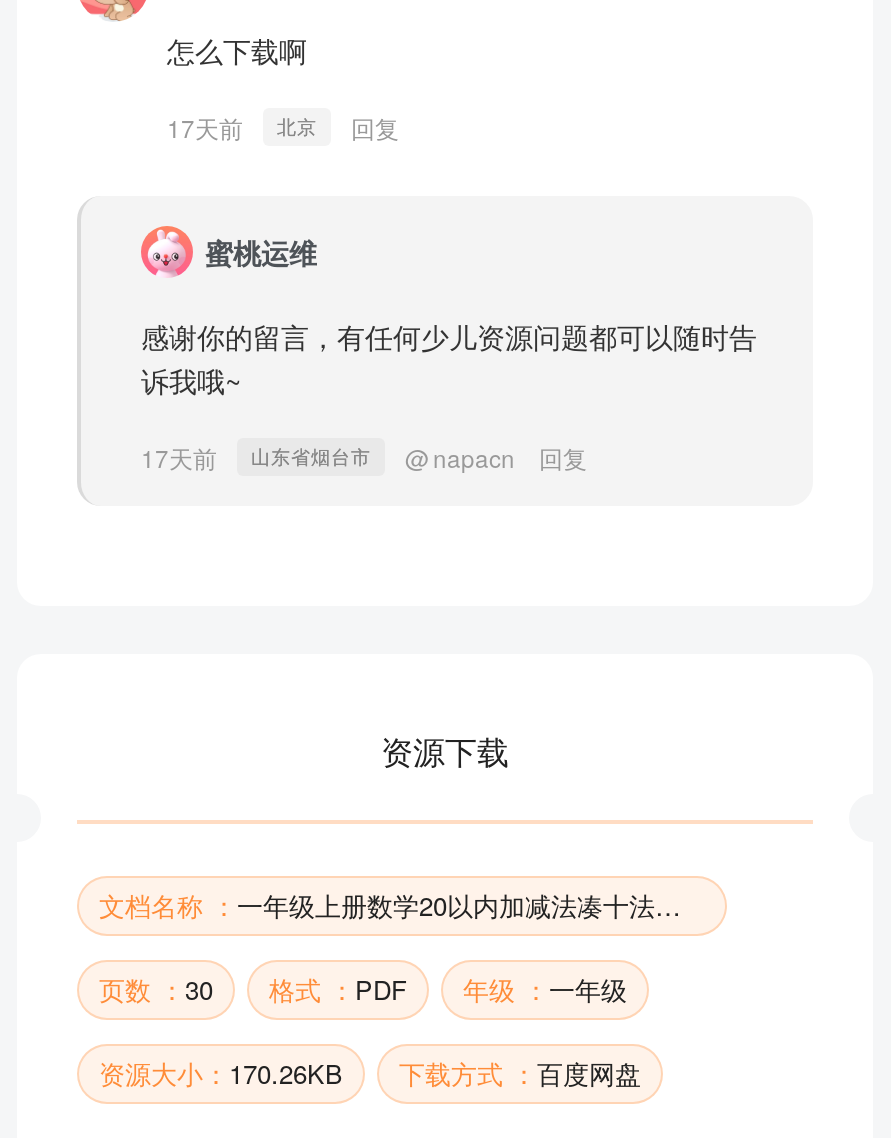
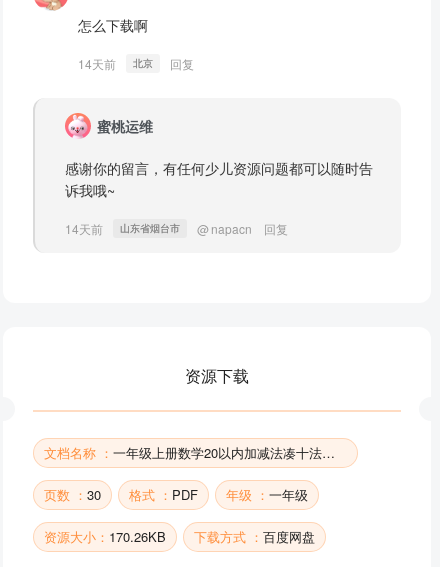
- 17天前 北京 回复
+ 14天前 北京 回复

- 17天前 山东省烟台市 @ napacn 回复
+ 14天前 山东省烟台市 @ napacn 回复
